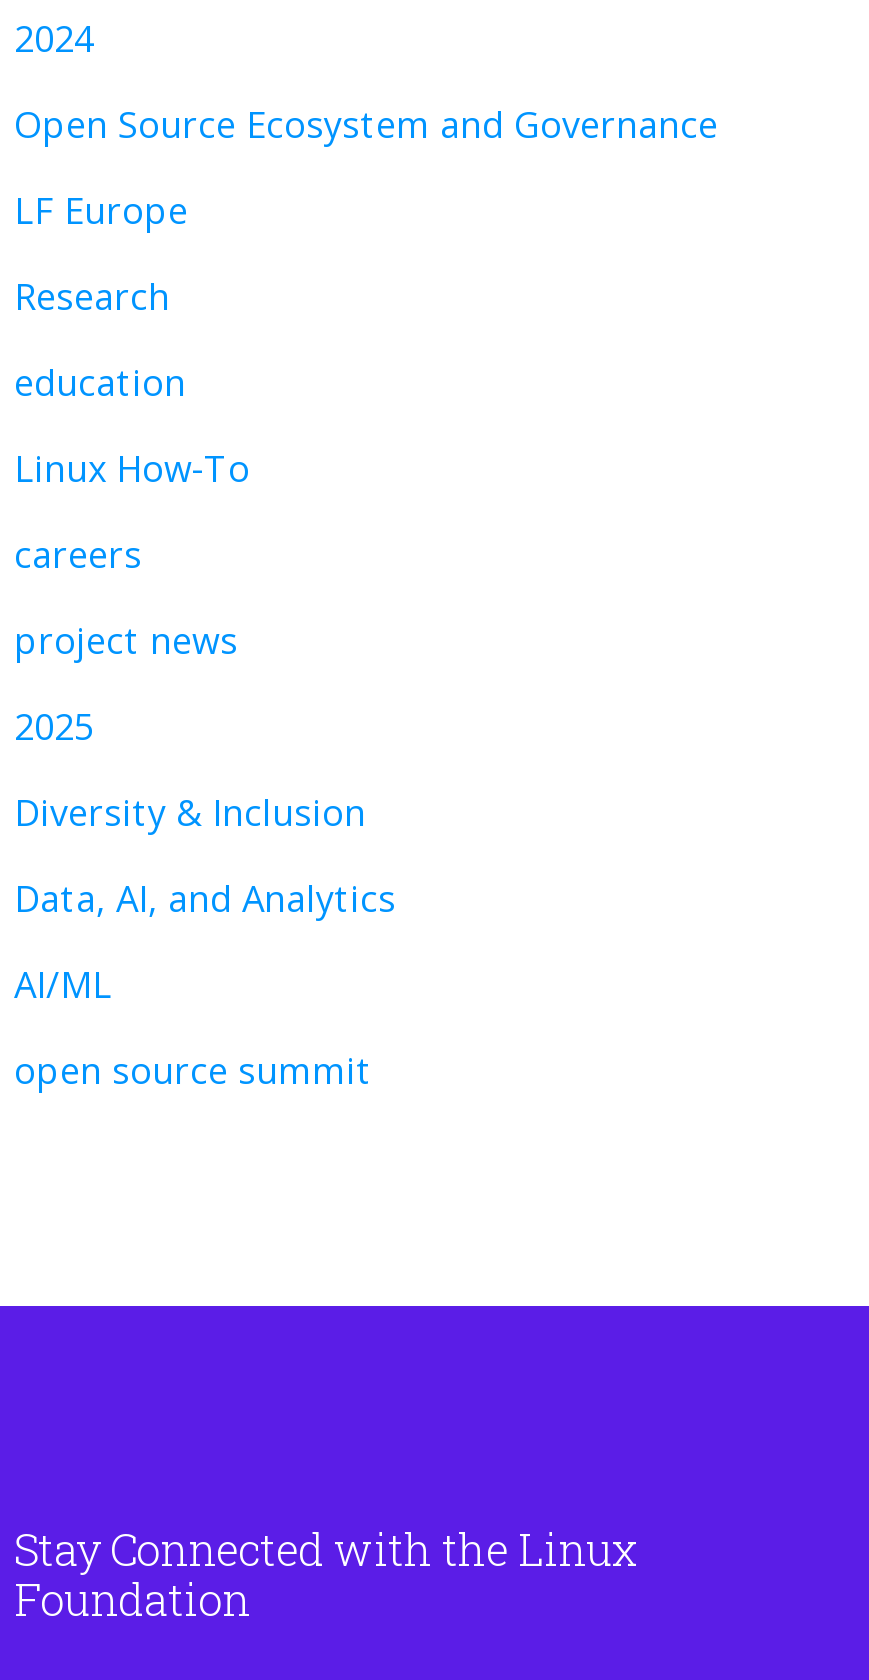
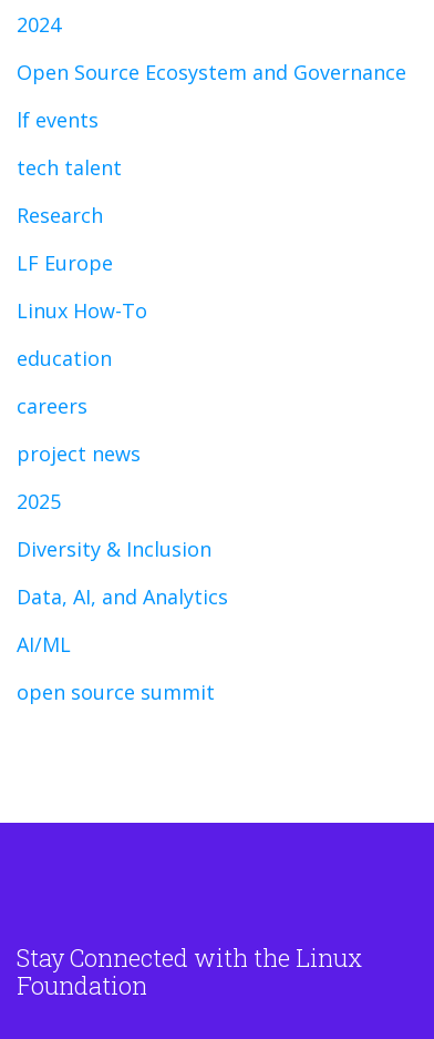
+ lf events
+ tech talent

moved down: LF Europe

moved down: education
